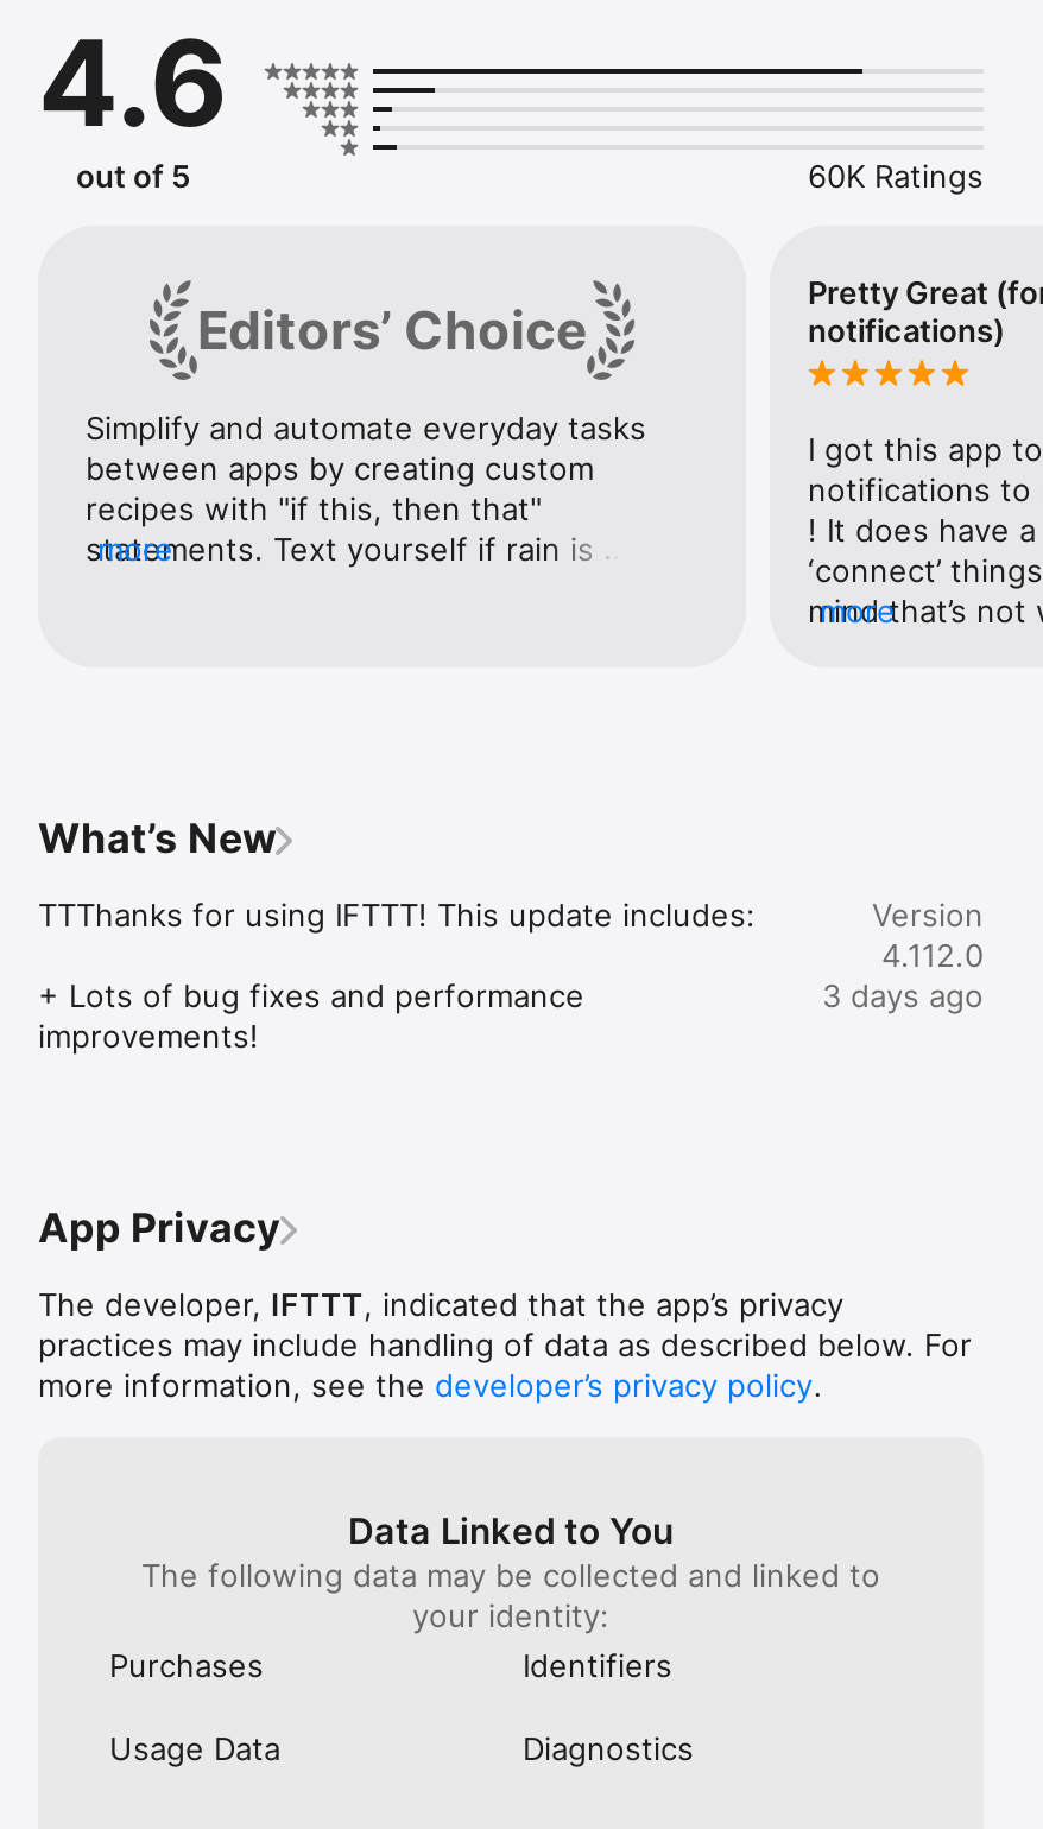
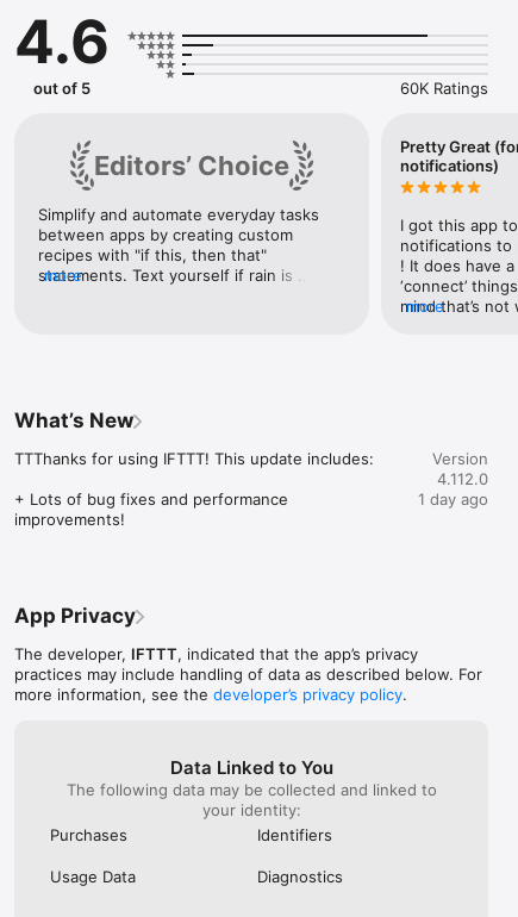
- 3 days ago
+ 1 day ago
